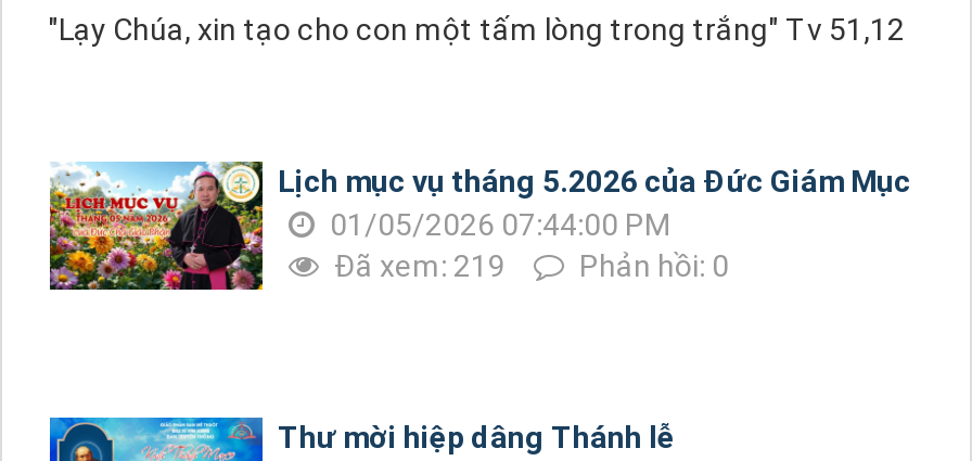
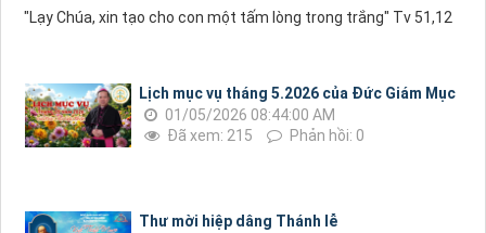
- 01/05/2026 07:44:00 PM
- Đã xem: 219
+ 01/05/2026 08:44:00 AM
+ Đã xem: 215
